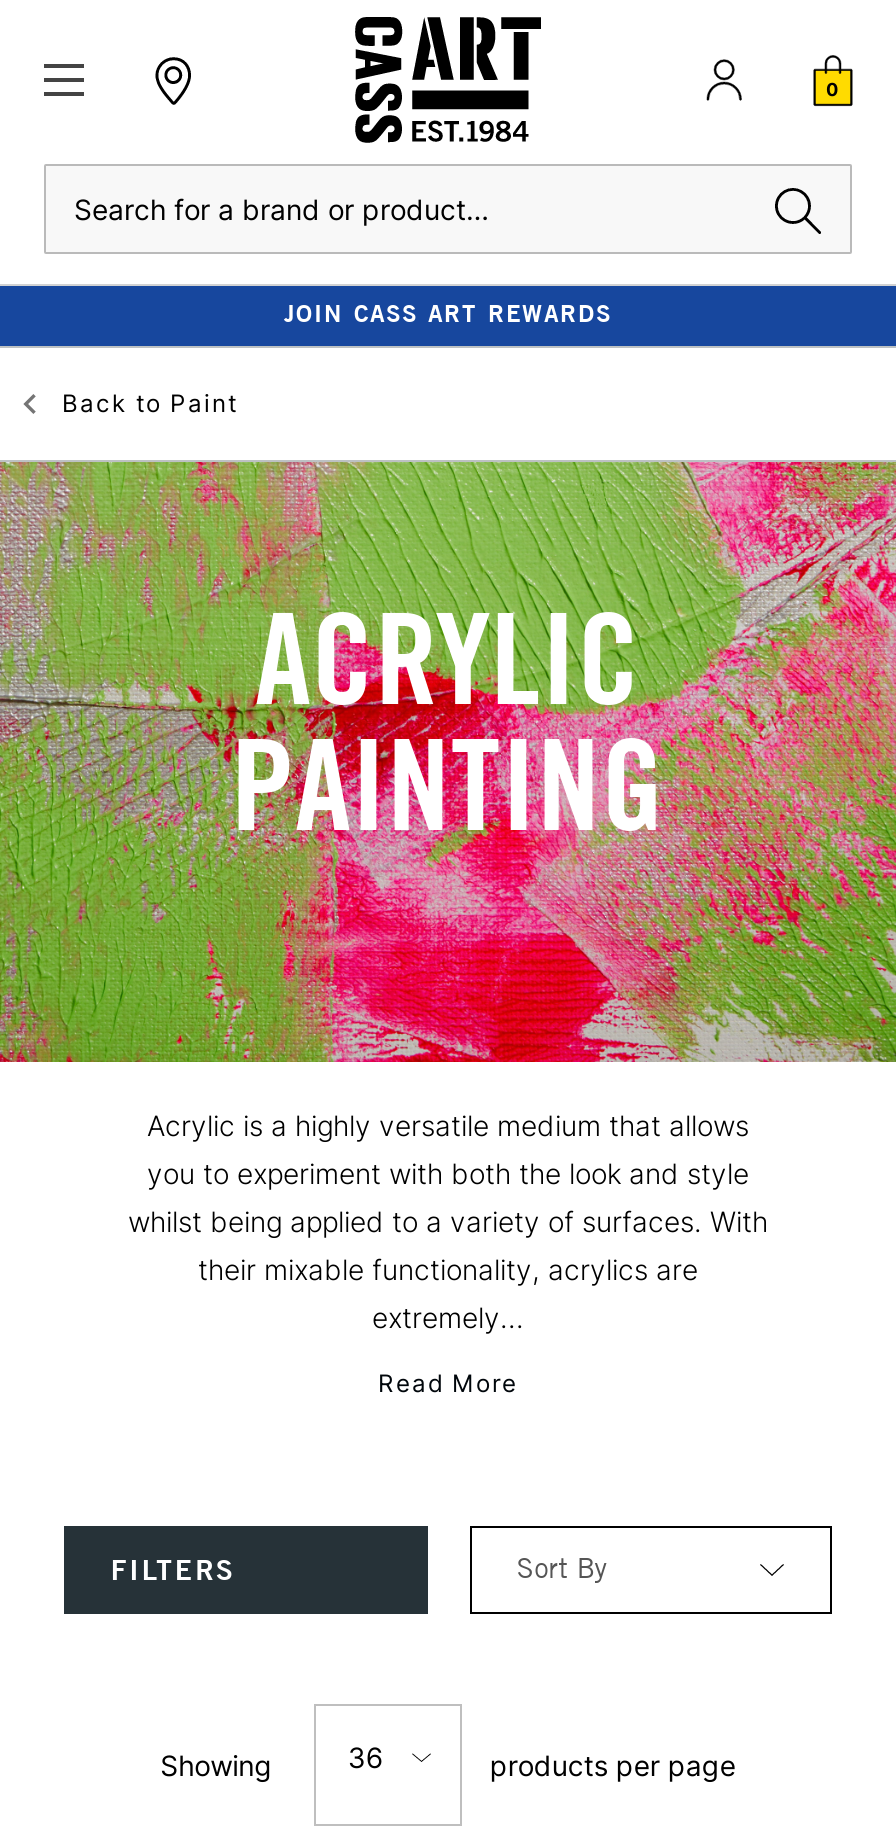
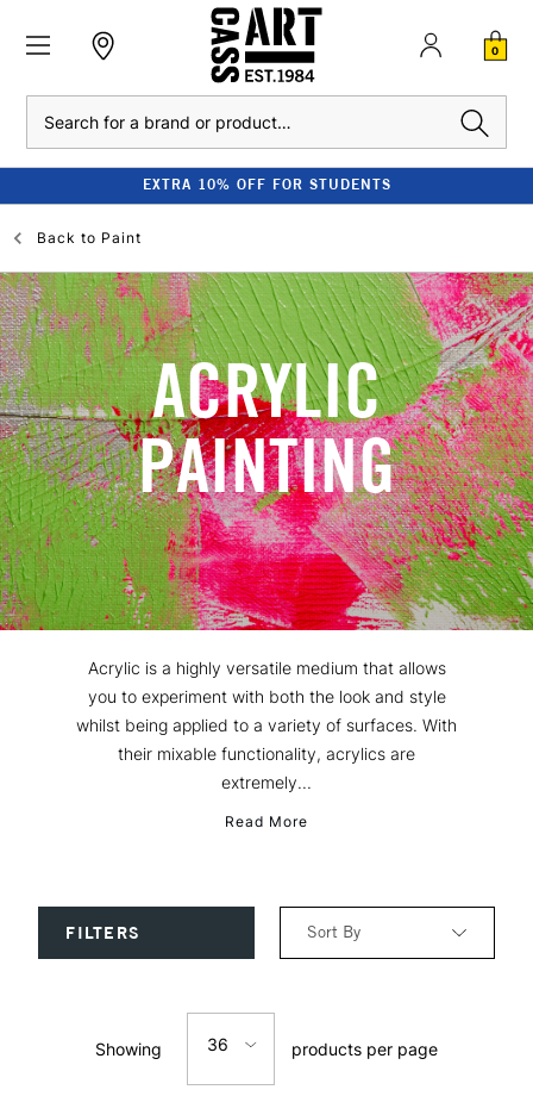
- JOIN CASS ART REWARDS
+ EXTRA 10% OFF FOR STUDENTS
